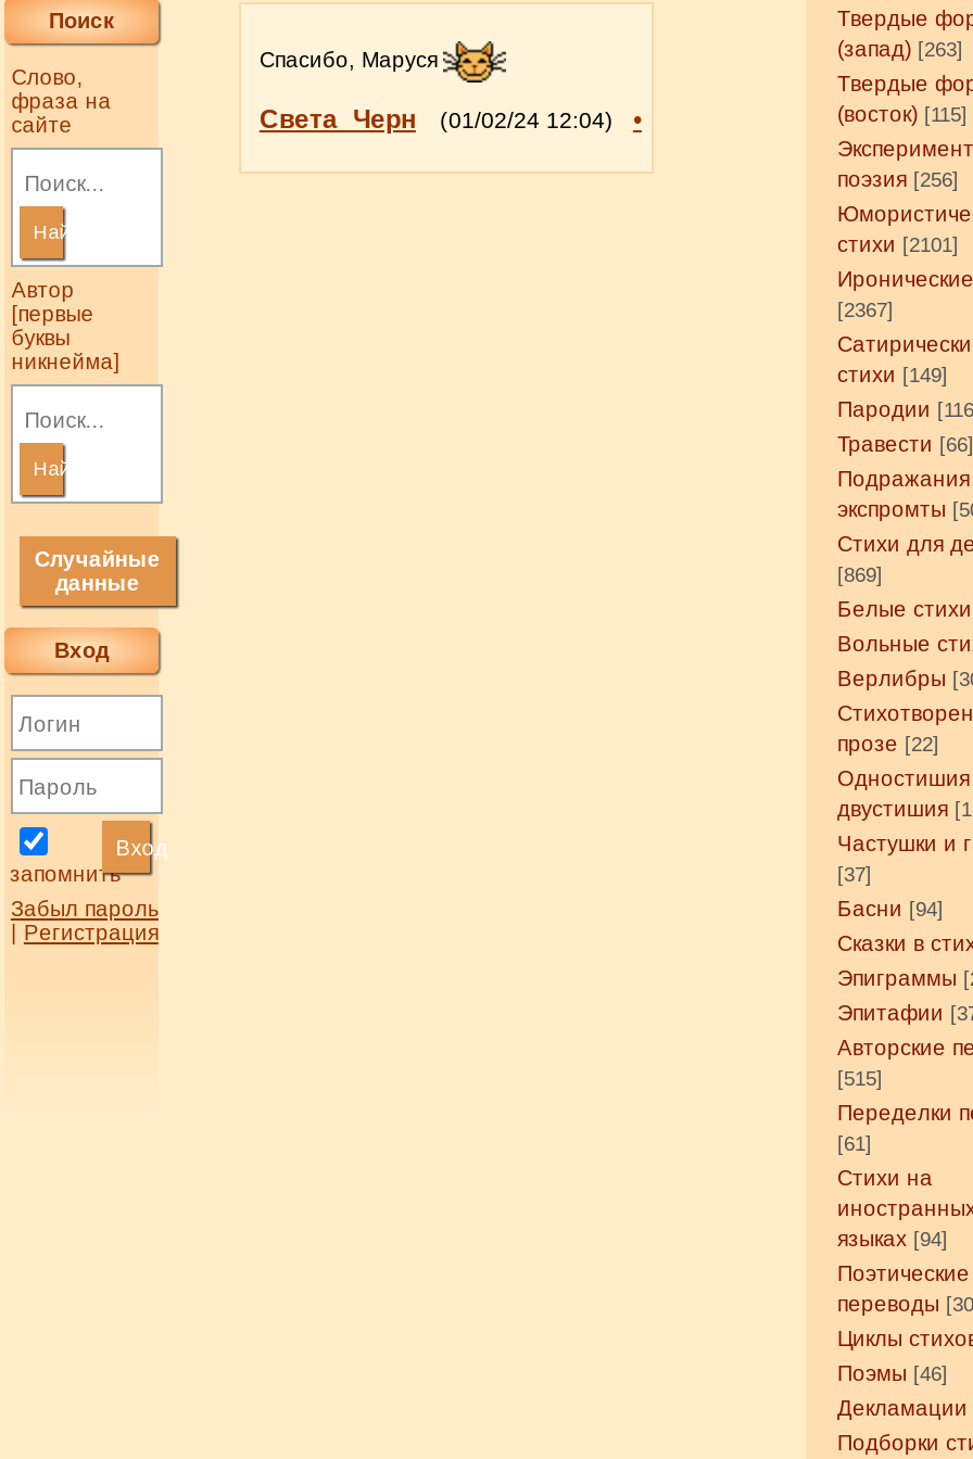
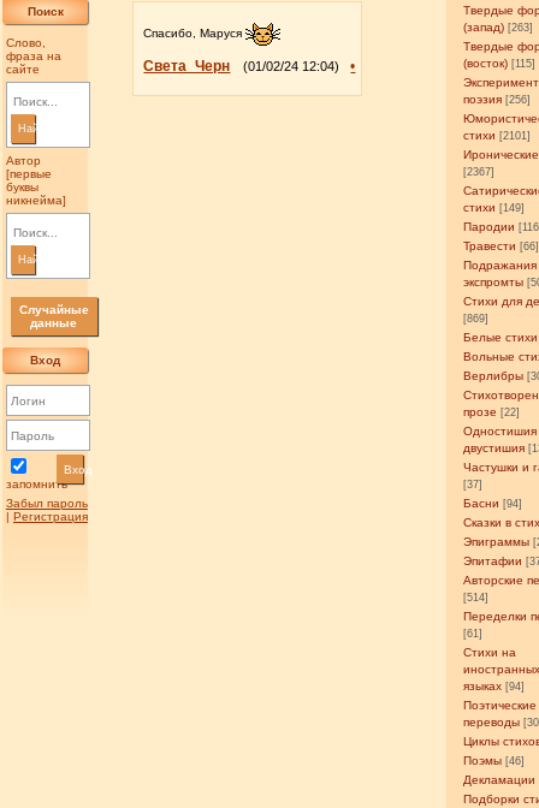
- [515]
+ [514]
